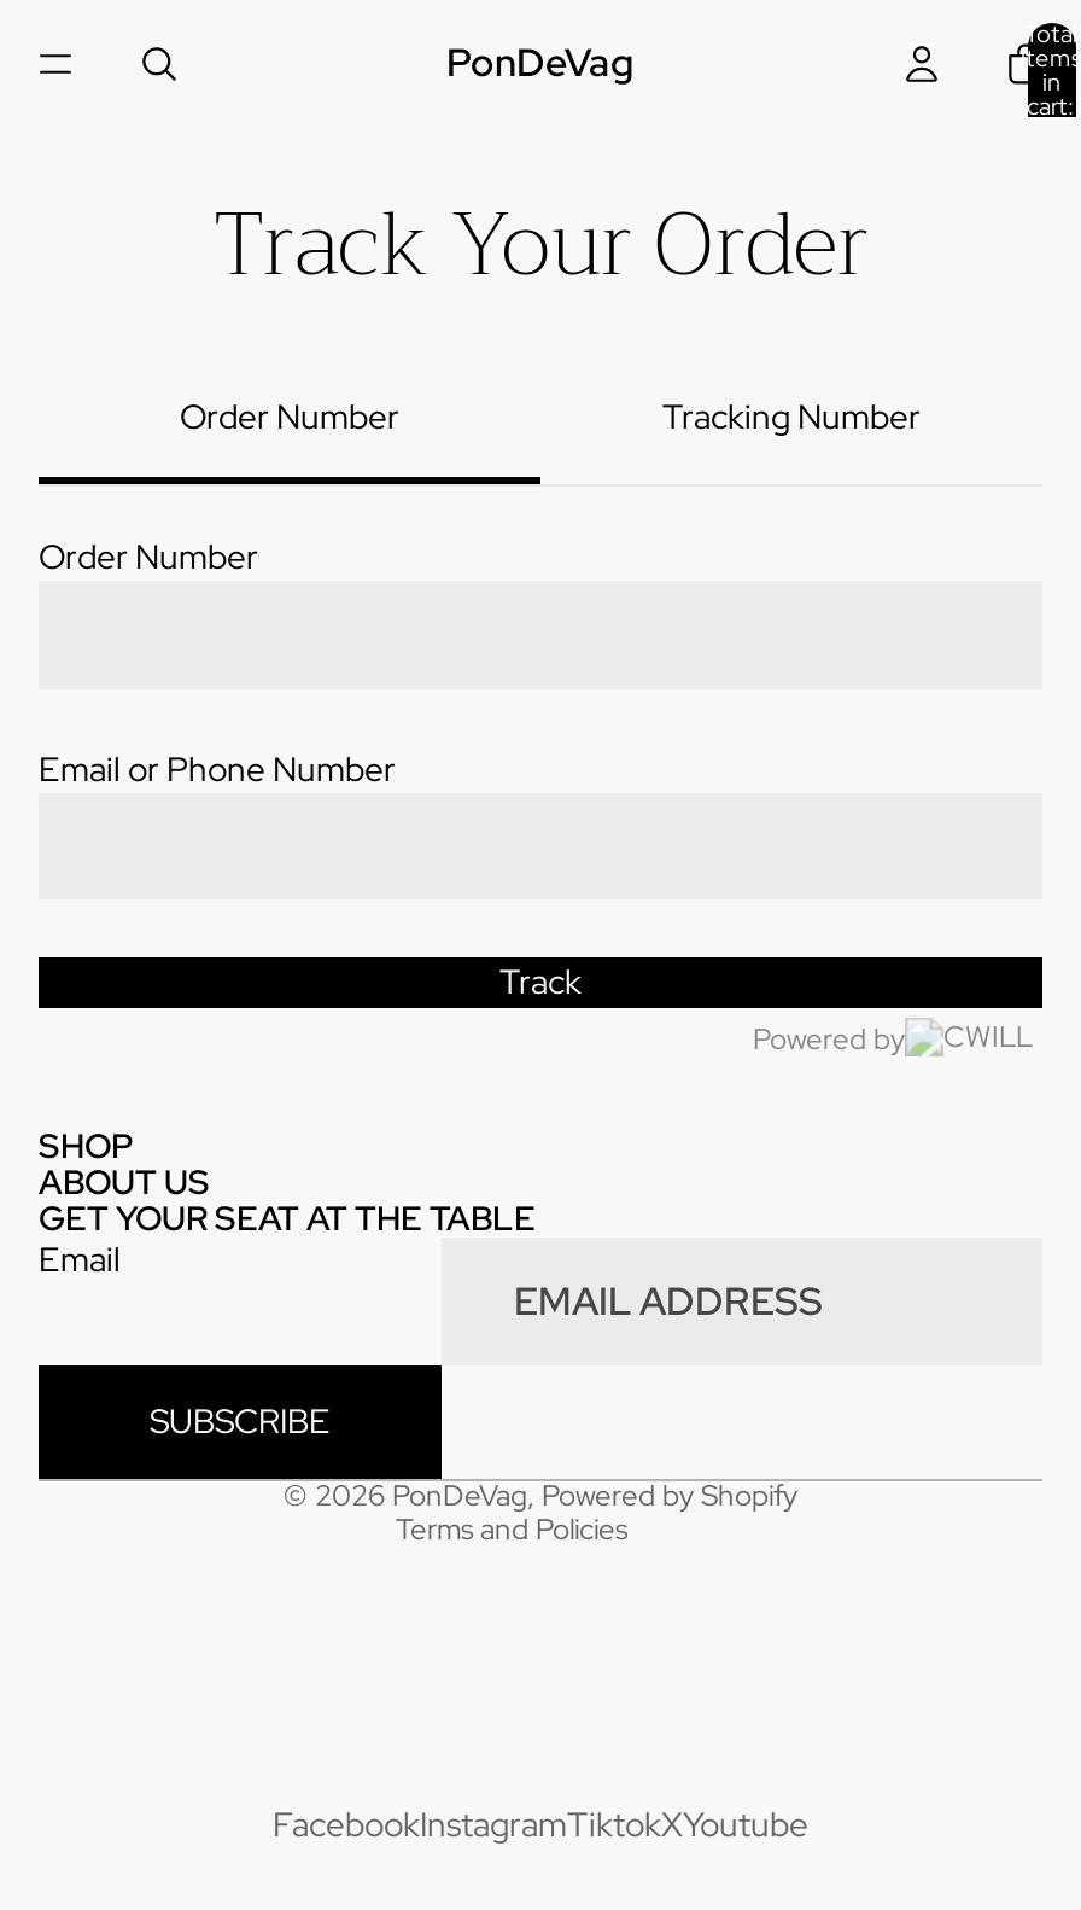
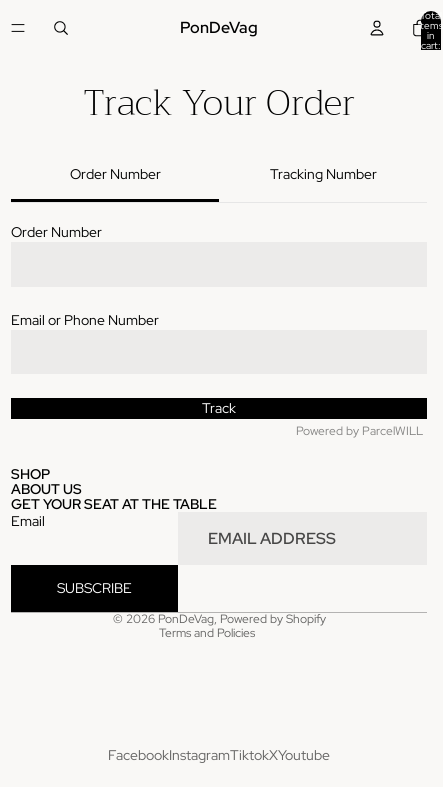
- Powered by
+ Powered by ParcelWILL
